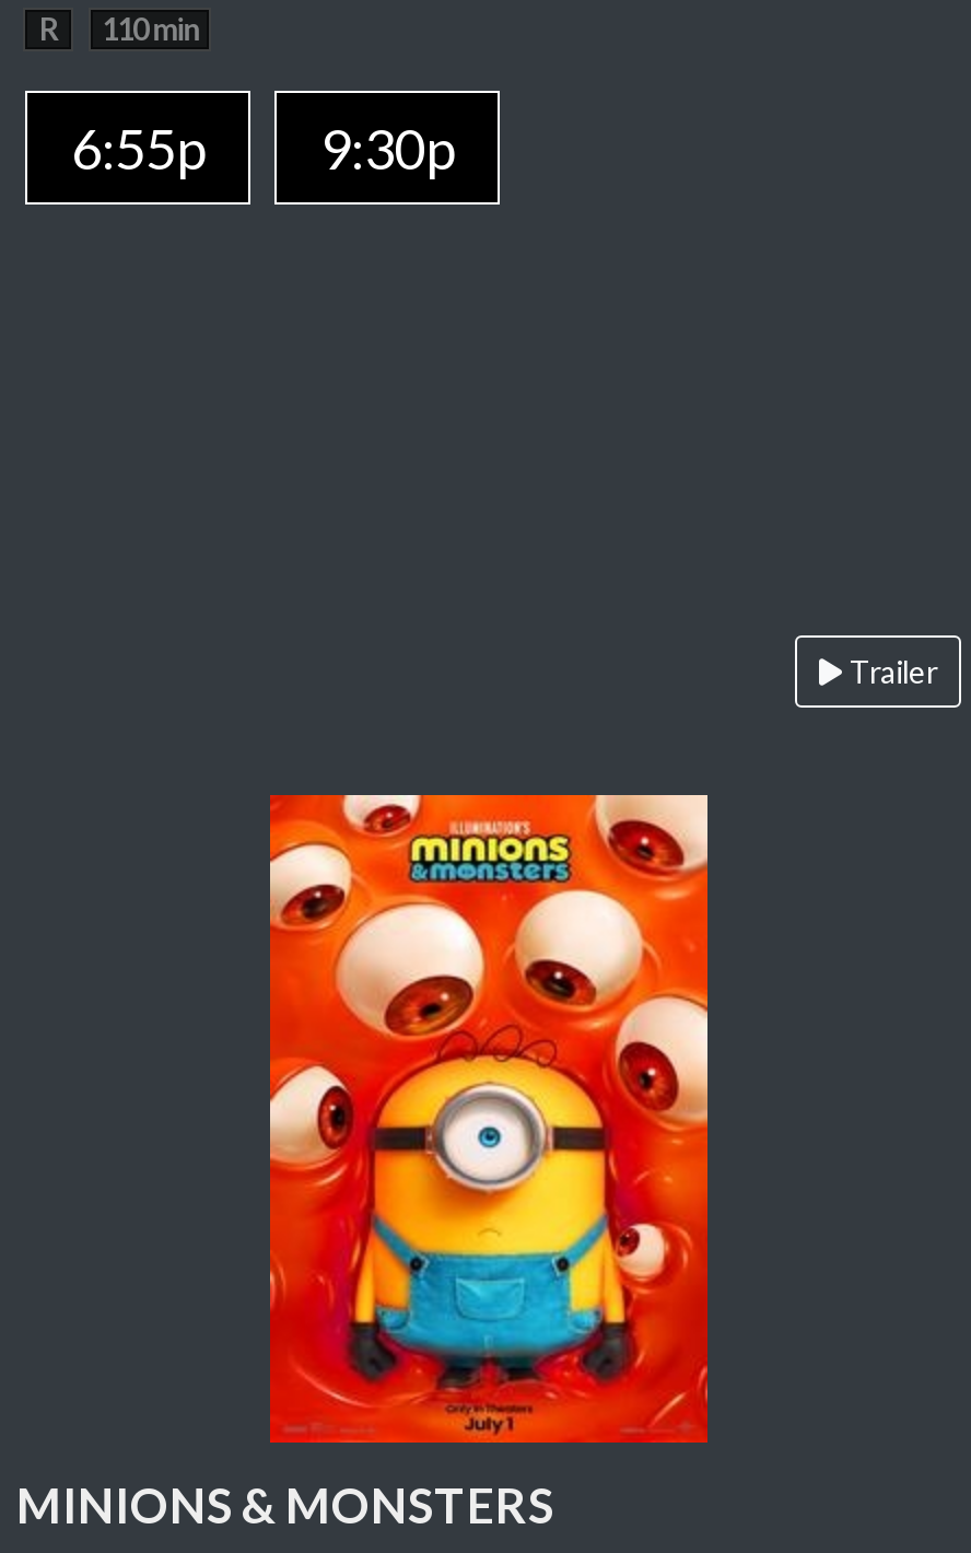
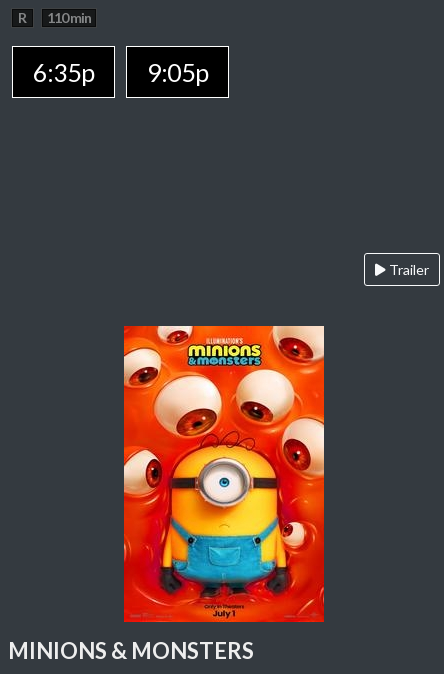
- 6:55p
- 9:30p
+ 6:35p
+ 9:05p
